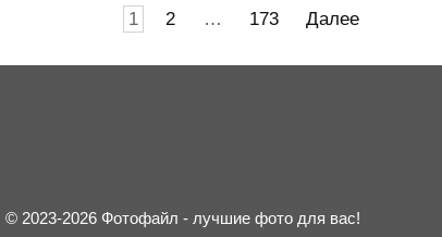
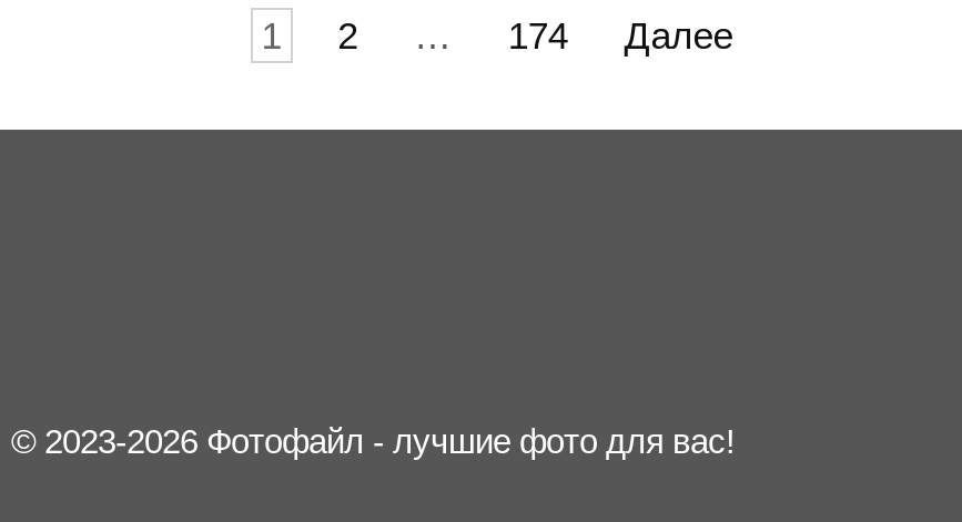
- 173
+ 174
